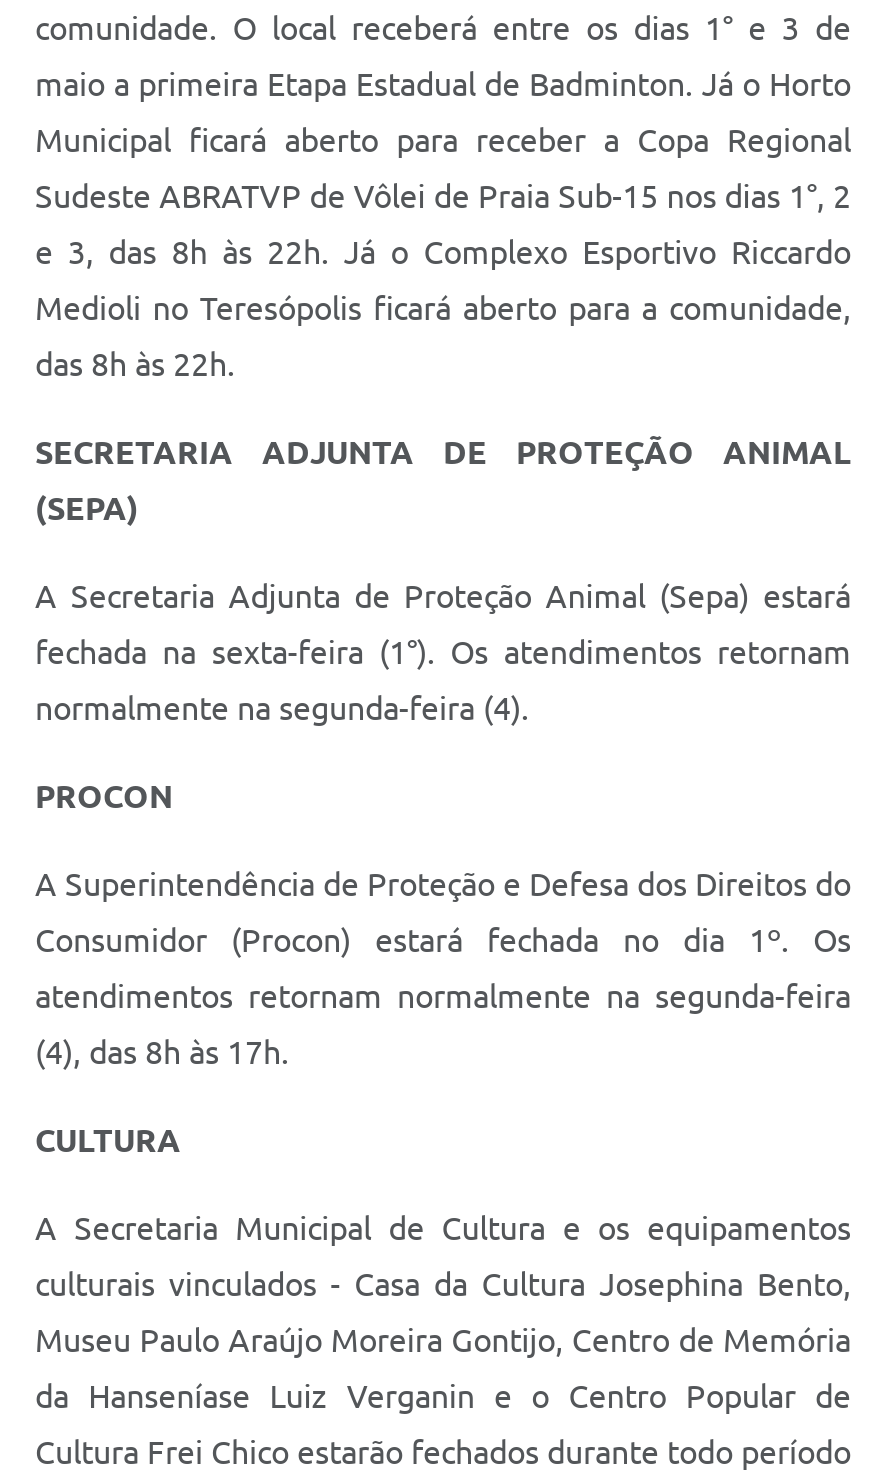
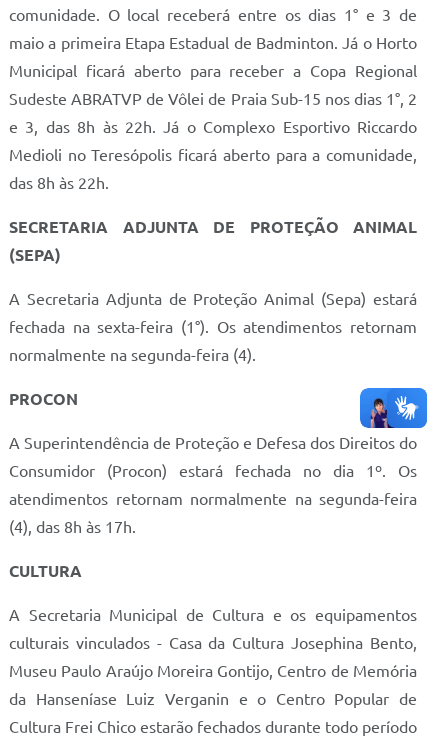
+ [image]
